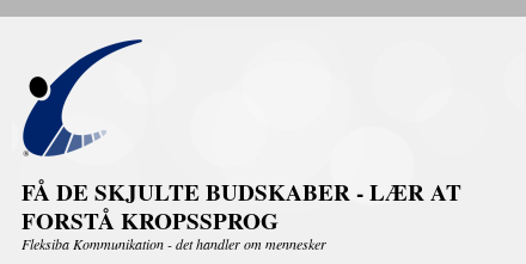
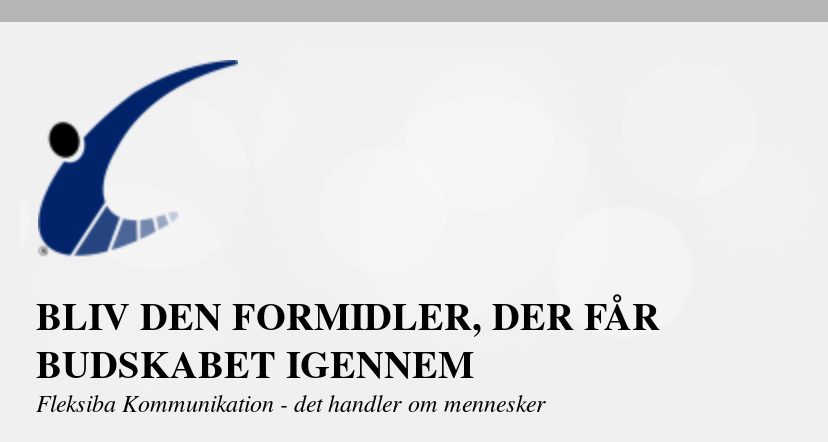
- FÅ DE SKJULTE BUDSKABER - LÆR AT
- FORSTÅ KROPSSPROG
+ BLIV DEN FORMIDLER, DER FÅR
+ BUDSKABET IGENNEM
